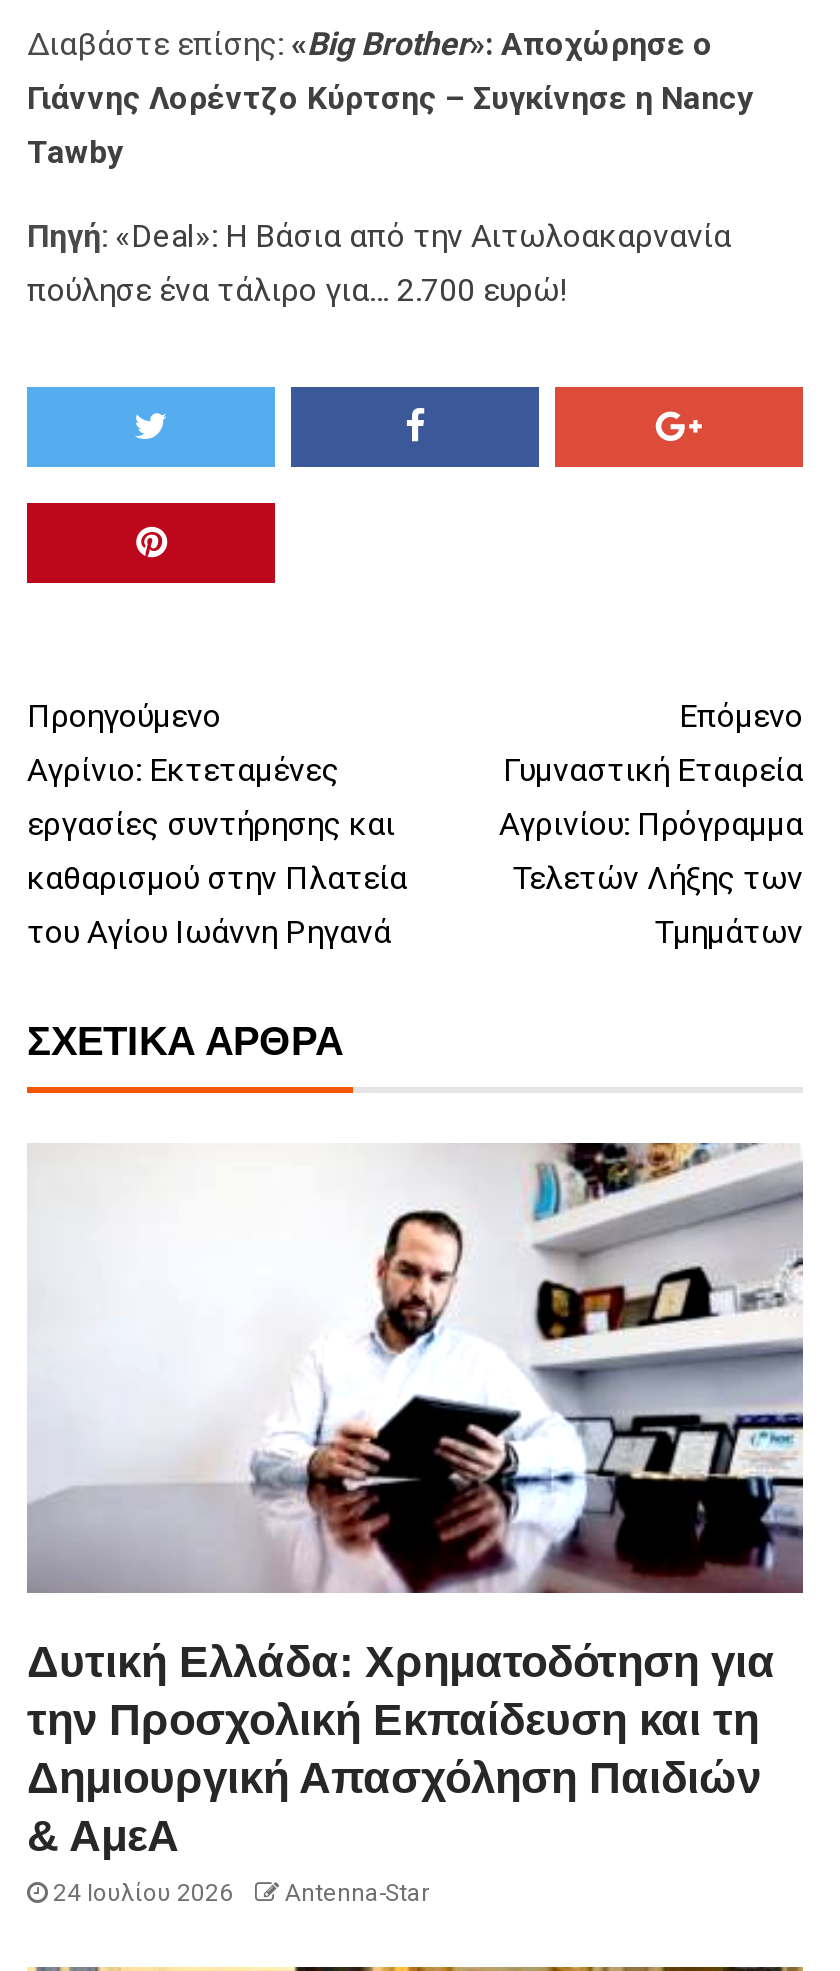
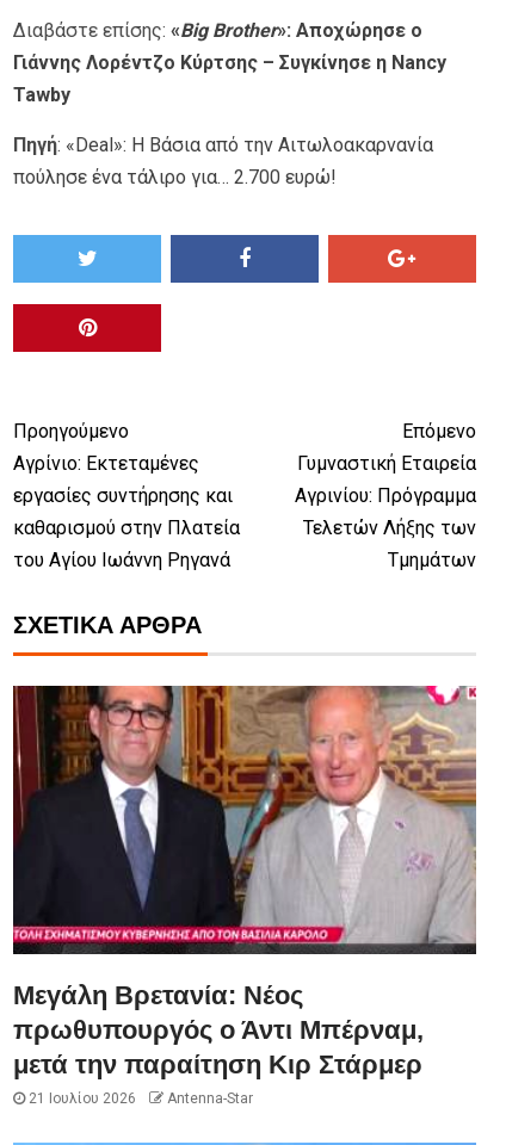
- [image]
- Δυτική Ελλάδα: Χρηματοδότηση για
- την Προσχολική Εκπαίδευση και τη
- Δημιουργική Απασχόληση Παιδιών
- & ΑμεΑ
- 24 Ιουλίου 2026
+ [image]
+ Μεγάλη Βρετανία: Νέος
+ πρωθυπουργός ο Άντι Μπέρναμ,
+ μετά την παραίτηση Κιρ Στάρμερ
+ 21 Ιουλίου 2026
